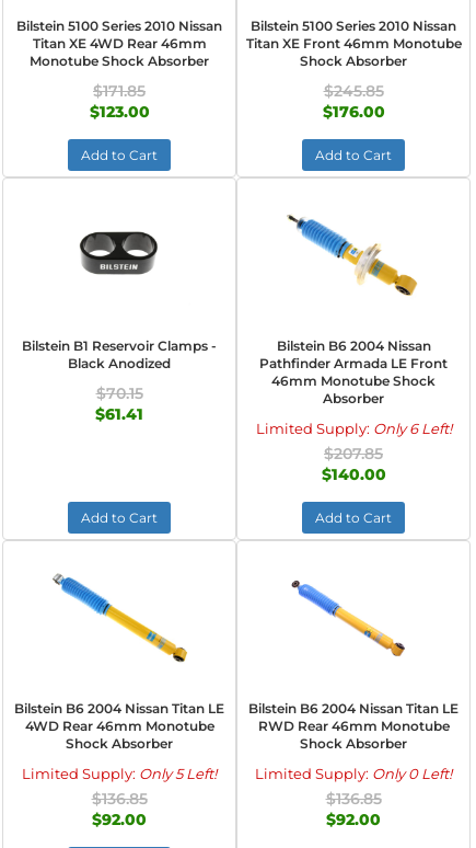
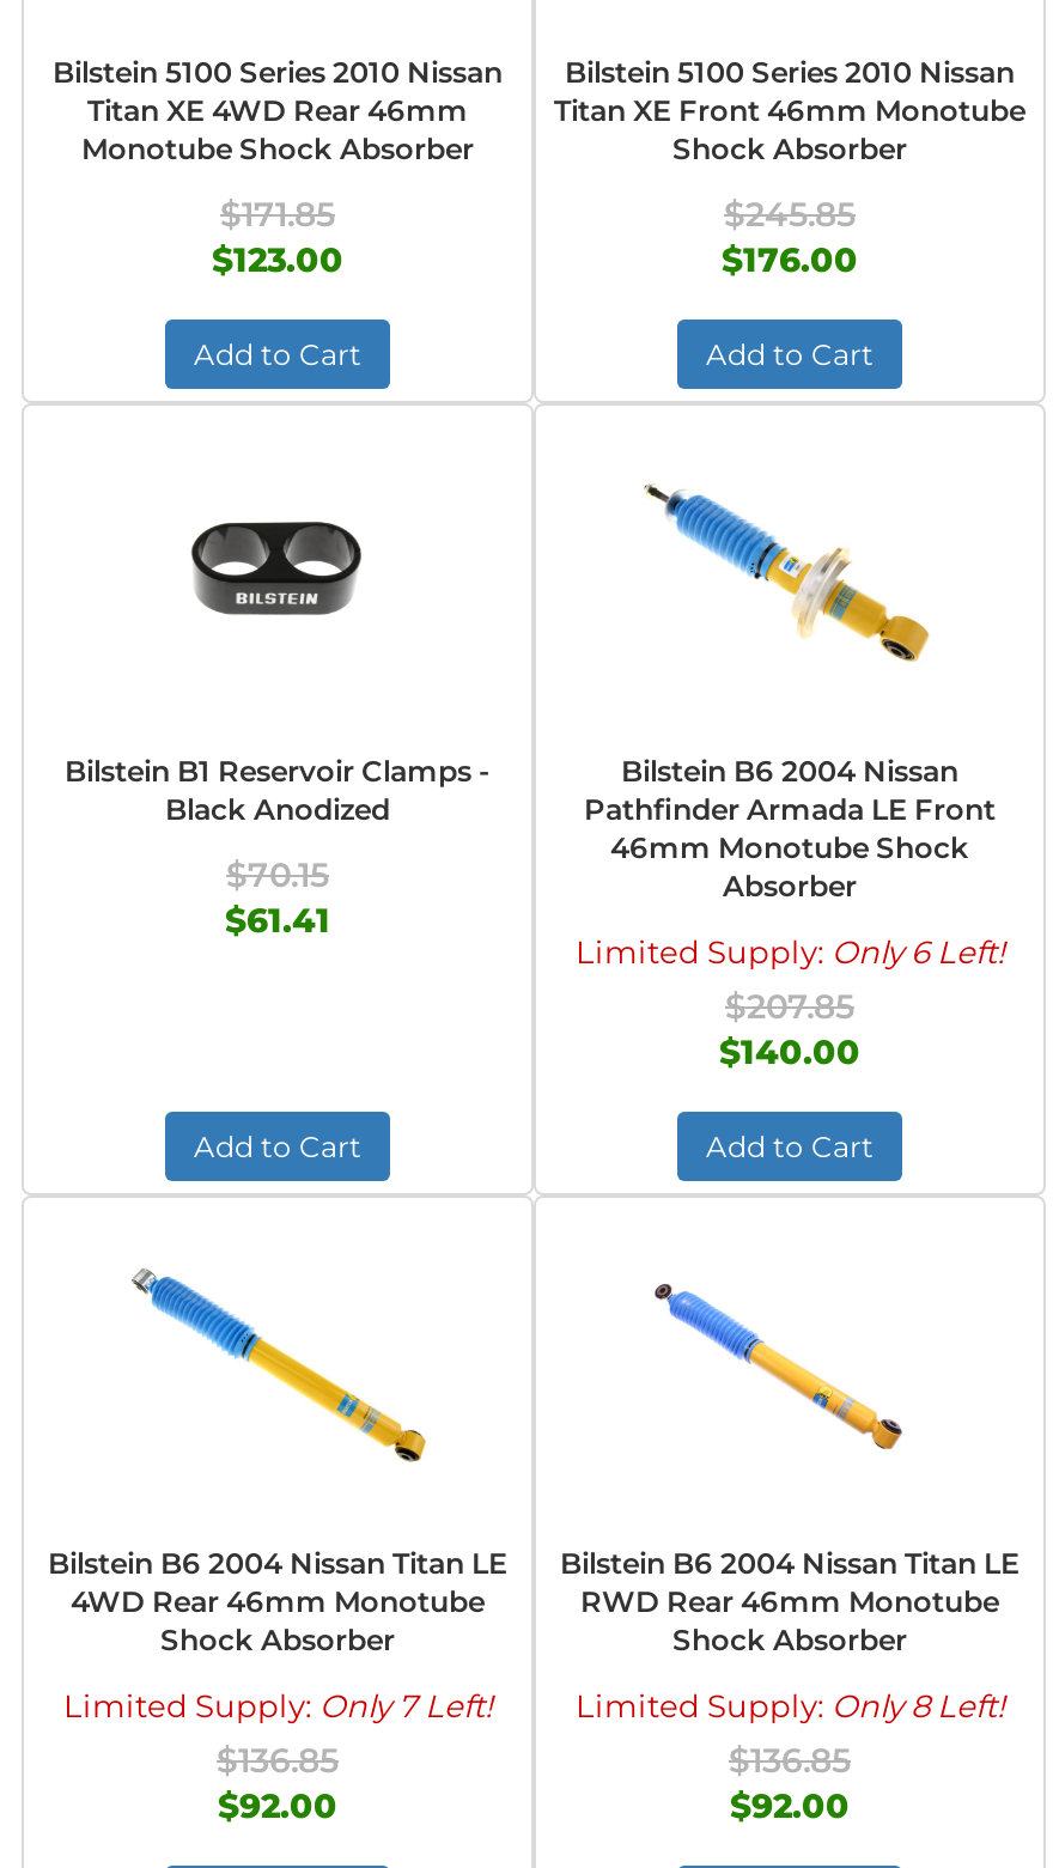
- Limited Supply: Only 5 Left!
+ Limited Supply: Only 7 Left!

- Limited Supply: Only 0 Left!
+ Limited Supply: Only 8 Left!
